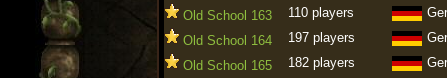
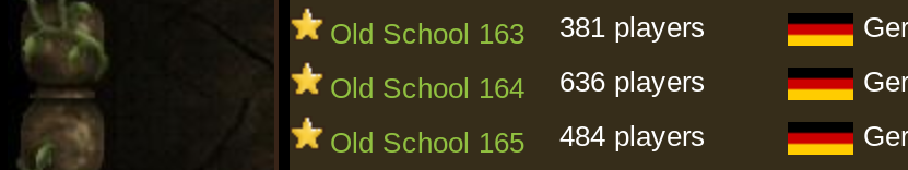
- Old School 163 110 players
+ Old School 163 381 players

- Old School 164 197 players
+ Old School 164 636 players

- Old School 165 182 players
+ Old School 165 484 players
